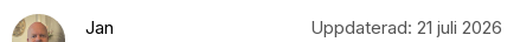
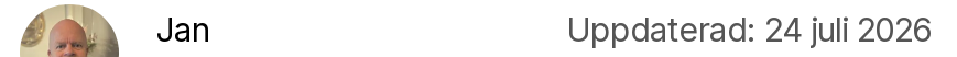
- Uppdaterad: 21 juli 2026
+ Uppdaterad: 24 juli 2026
